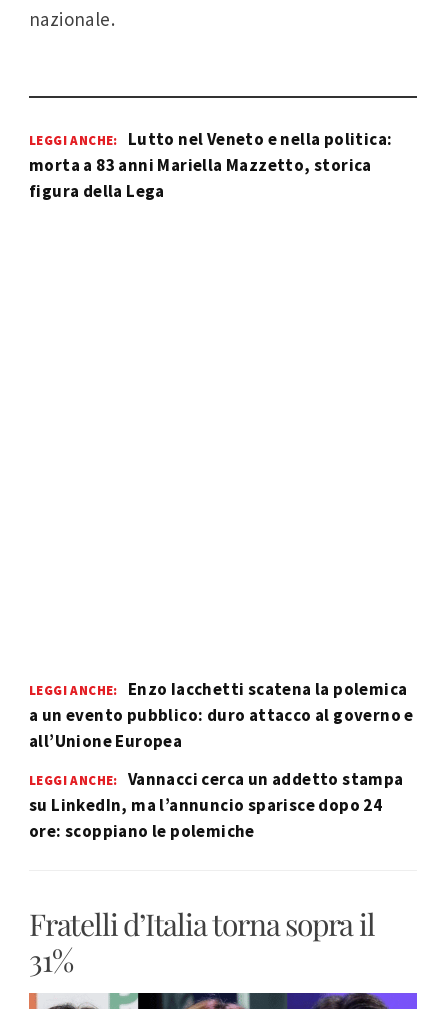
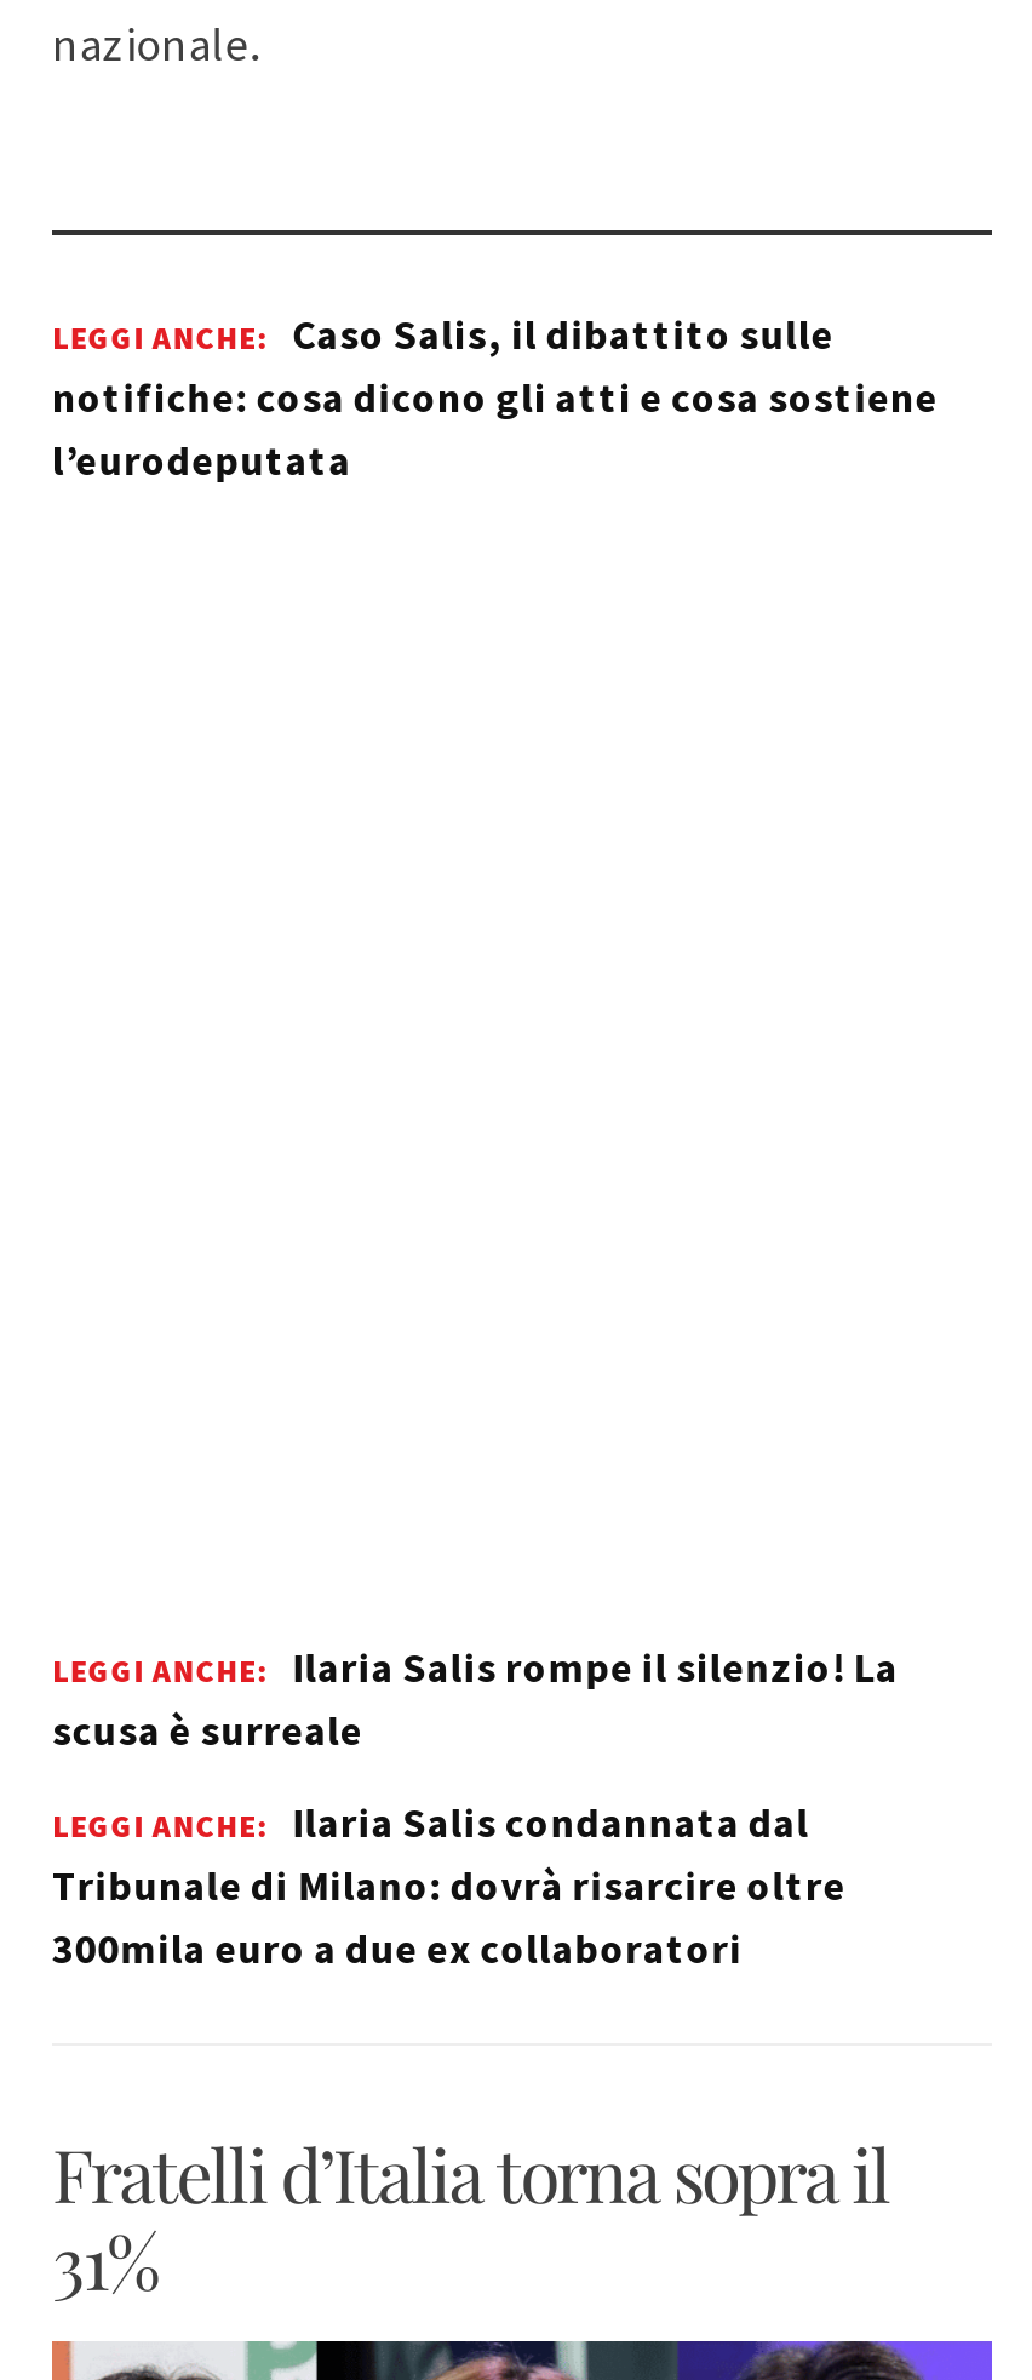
- LEGGI ANCHE: Lutto nel Veneto e nella politica:
- morta a 83 anni Mariella Mazzetto, storica
- figura della Lega
+ LEGGI ANCHE: Caso Salis, il dibattito sulle
+ notifiche: cosa dicono gli atti e cosa sostiene
+ l’eurodeputata

- LEGGI ANCHE: Enzo Iacchetti scatena la polemica
- a un evento pubblico: duro attacco al governo e
- all’Unione Europea
+ LEGGI ANCHE: Ilaria Salis rompe il silenzio! La
+ scusa è surreale

- LEGGI ANCHE: Vannacci cerca un addetto stampa
- su LinkedIn, ma l’annuncio sparisce dopo 24
- ore: scoppiano le polemiche
+ LEGGI ANCHE: Ilaria Salis condannata dal
+ Tribunale di Milano: dovrà risarcire oltre
+ 300mila euro a due ex collaboratori
